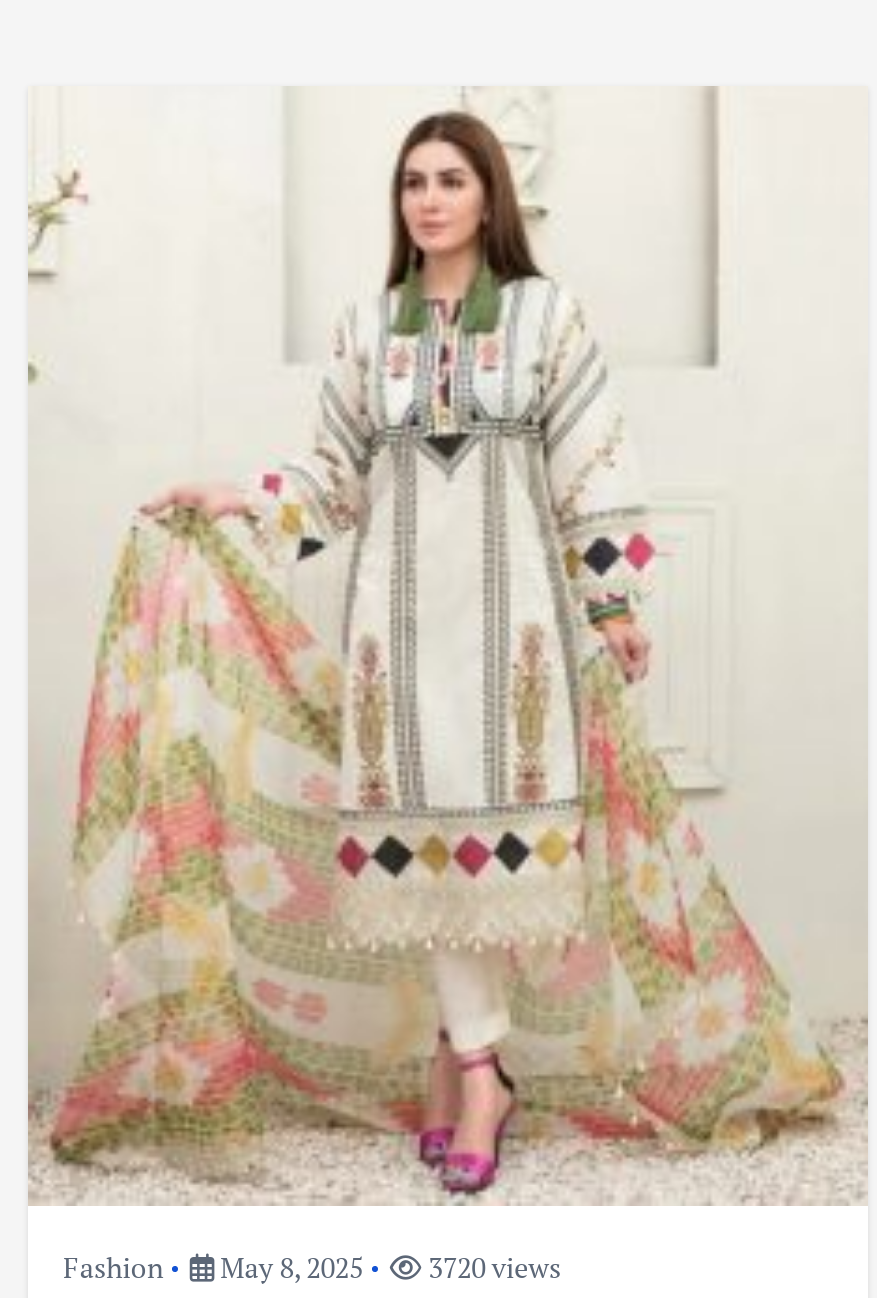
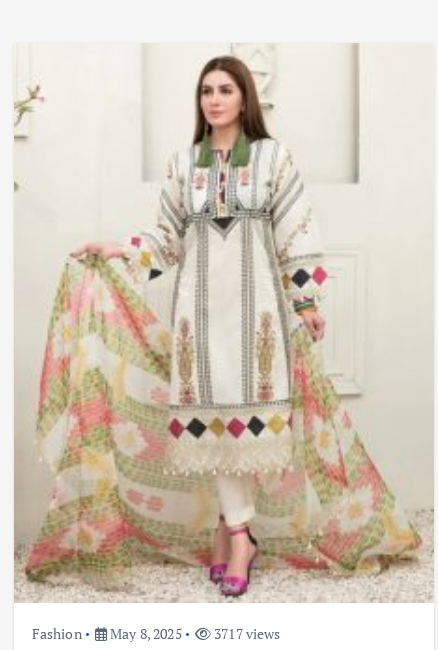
- Fashion May 8, 2025 3720 views
+ Fashion May 8, 2025 3717 views
